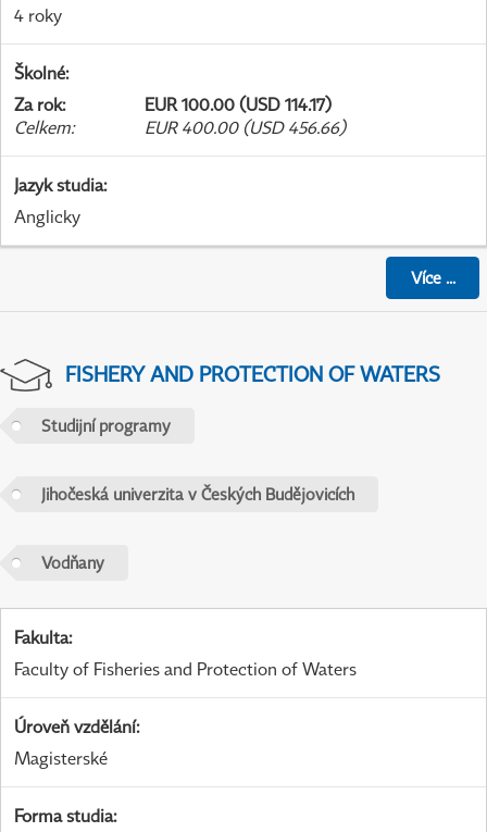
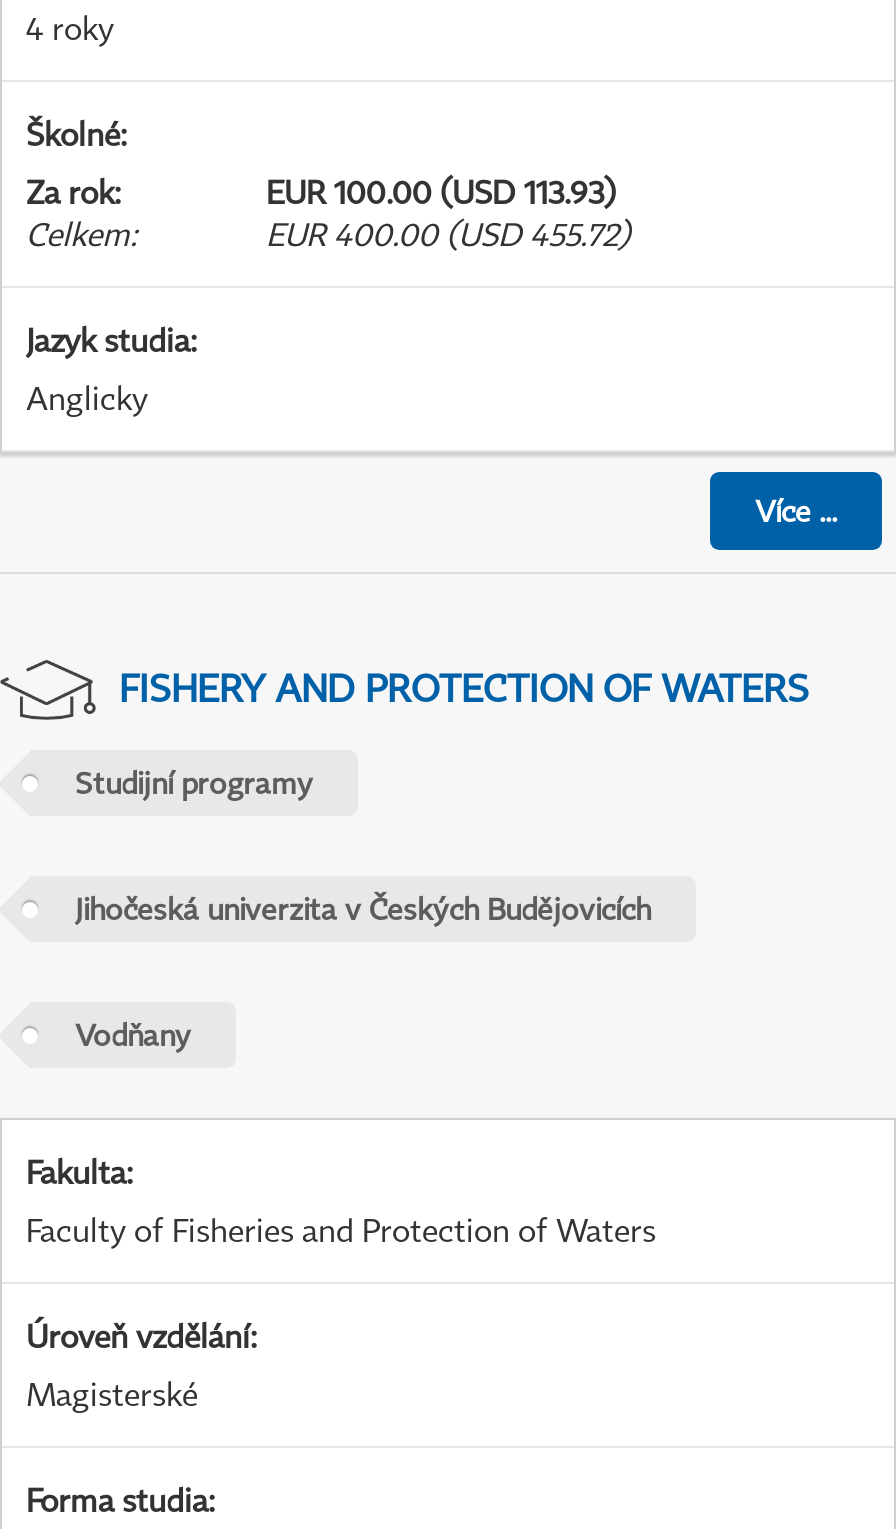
- EUR 100.00 (USD 114.17)
+ EUR 100.00 (USD 113.93)

- EUR 400.00 (USD 456.66)
+ EUR 400.00 (USD 455.72)
